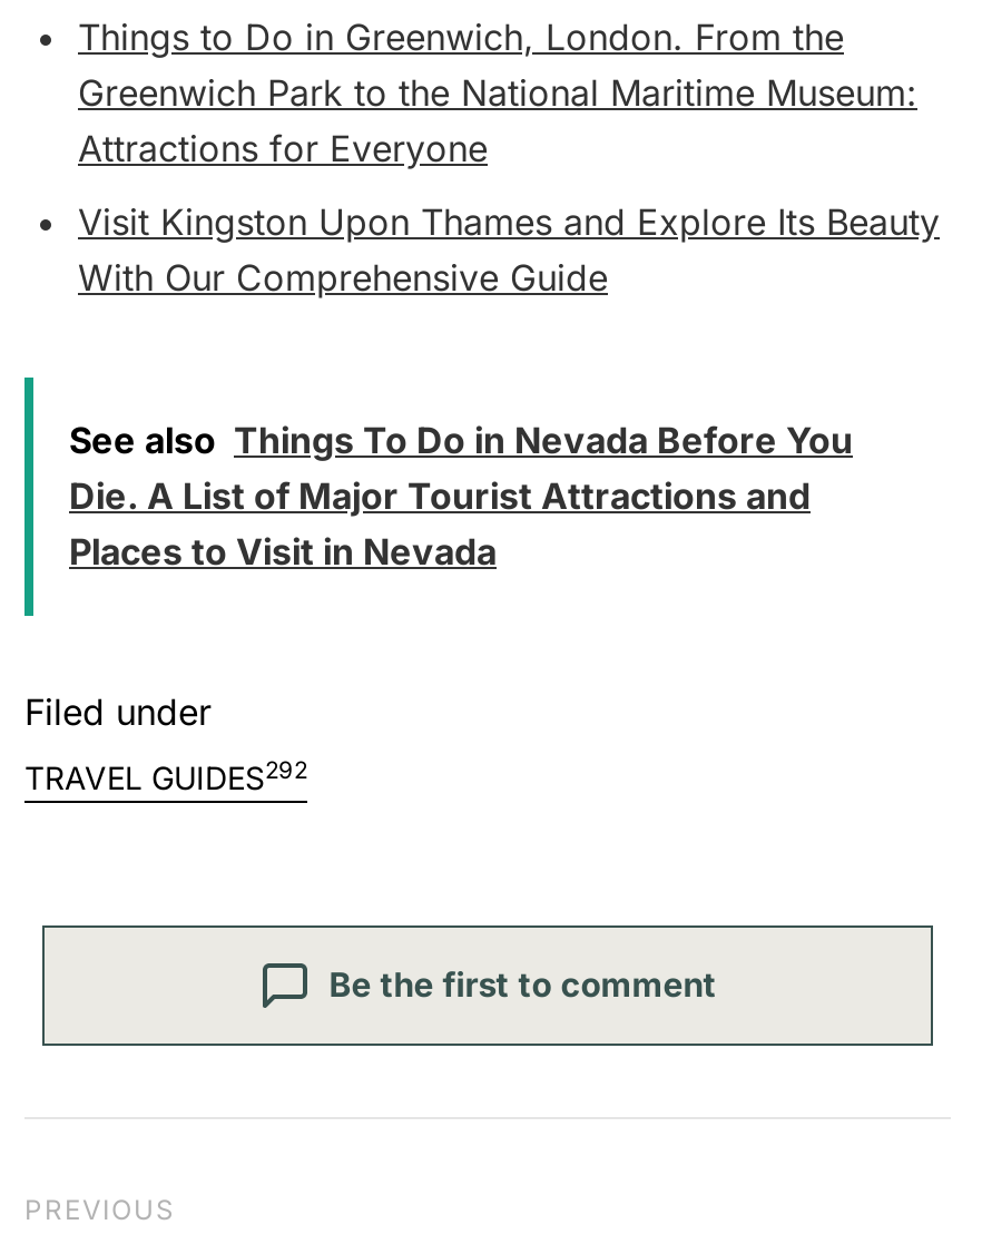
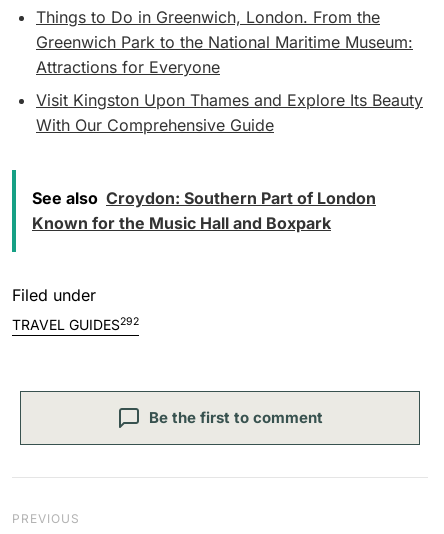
- See also Things To Do in Nevada Before You
- Die. A List of Major Tourist Attractions and
- Places to Visit in Nevada
+ See also Croydon: Southern Part of London
+ Known for the Music Hall and Boxpark
